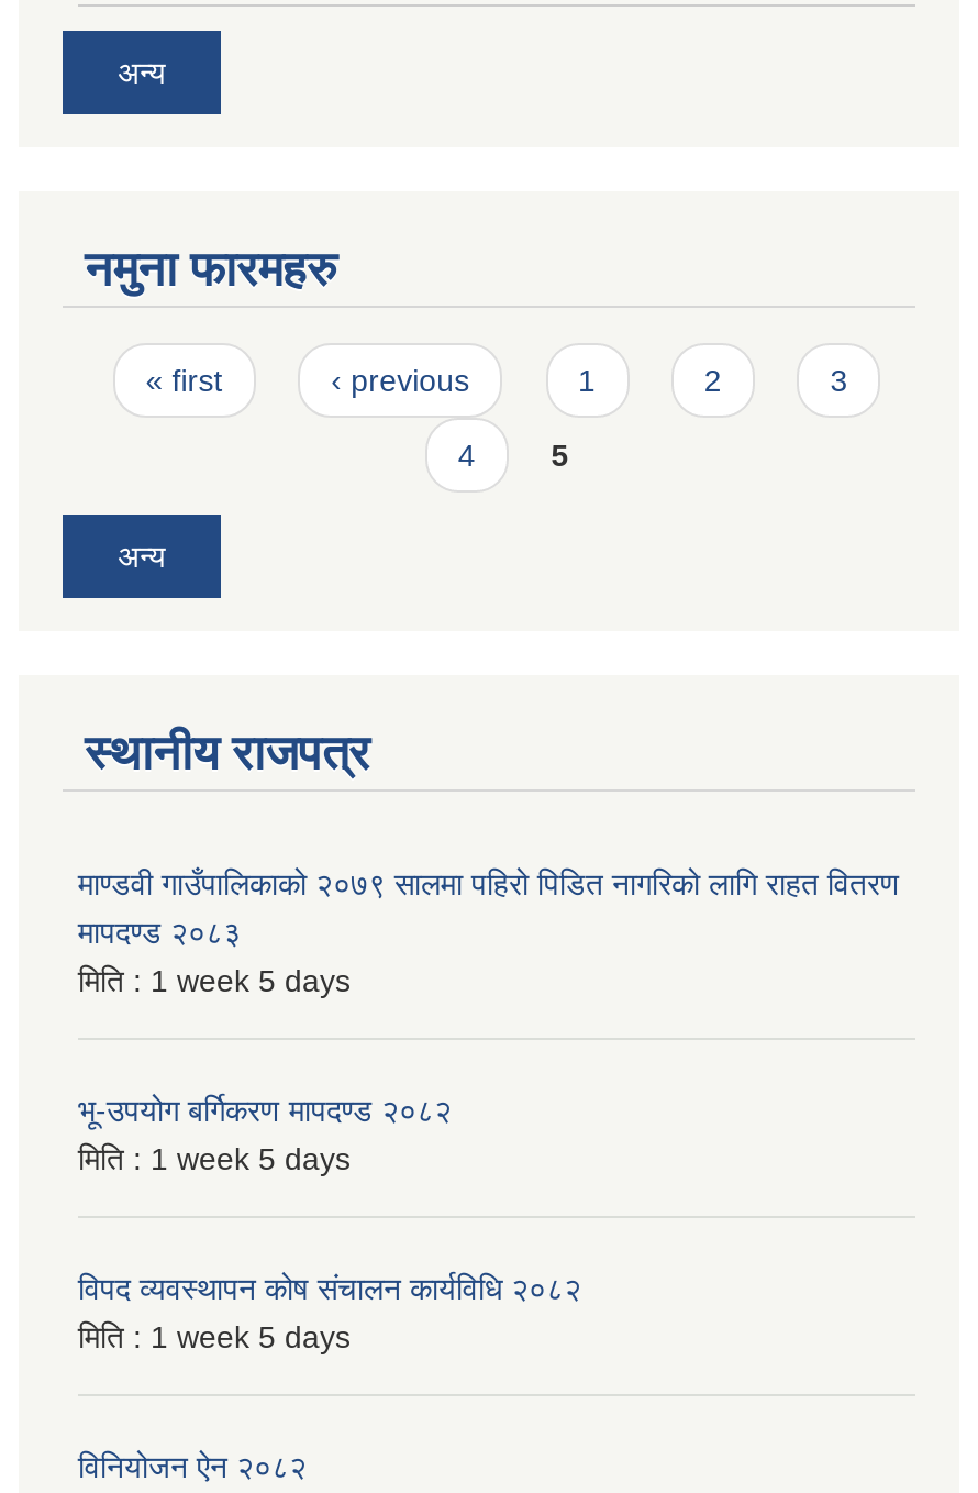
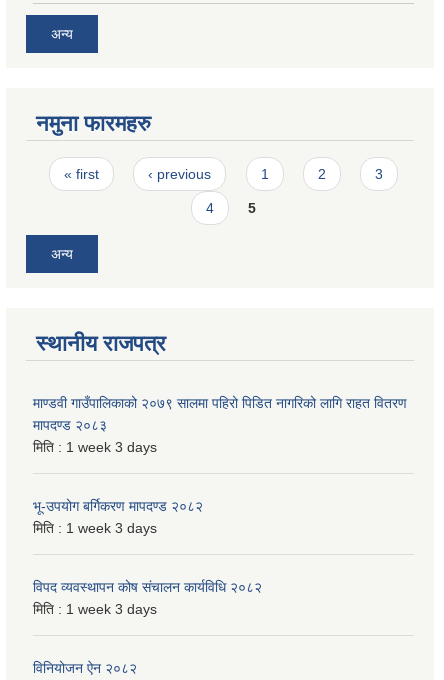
- मिति : 1 week 5 days
+ मिति : 1 week 3 days

- मिति : 1 week 5 days
+ मिति : 1 week 3 days

- मिति : 1 week 5 days
+ मिति : 1 week 3 days
